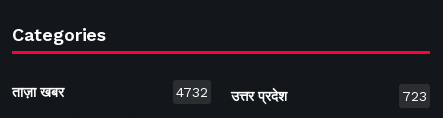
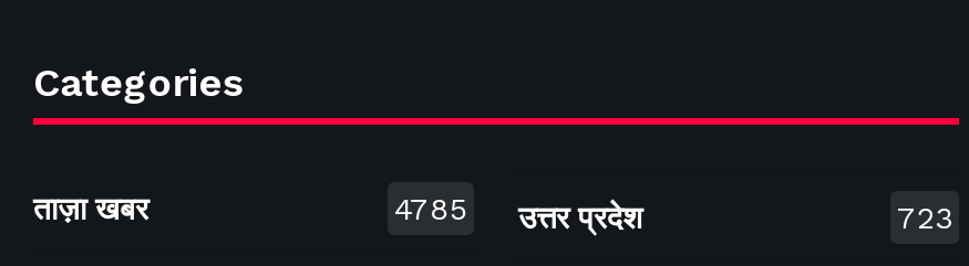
- 4732 उत्तर प्रदेश
+ 4785 उत्तर प्रदेश
